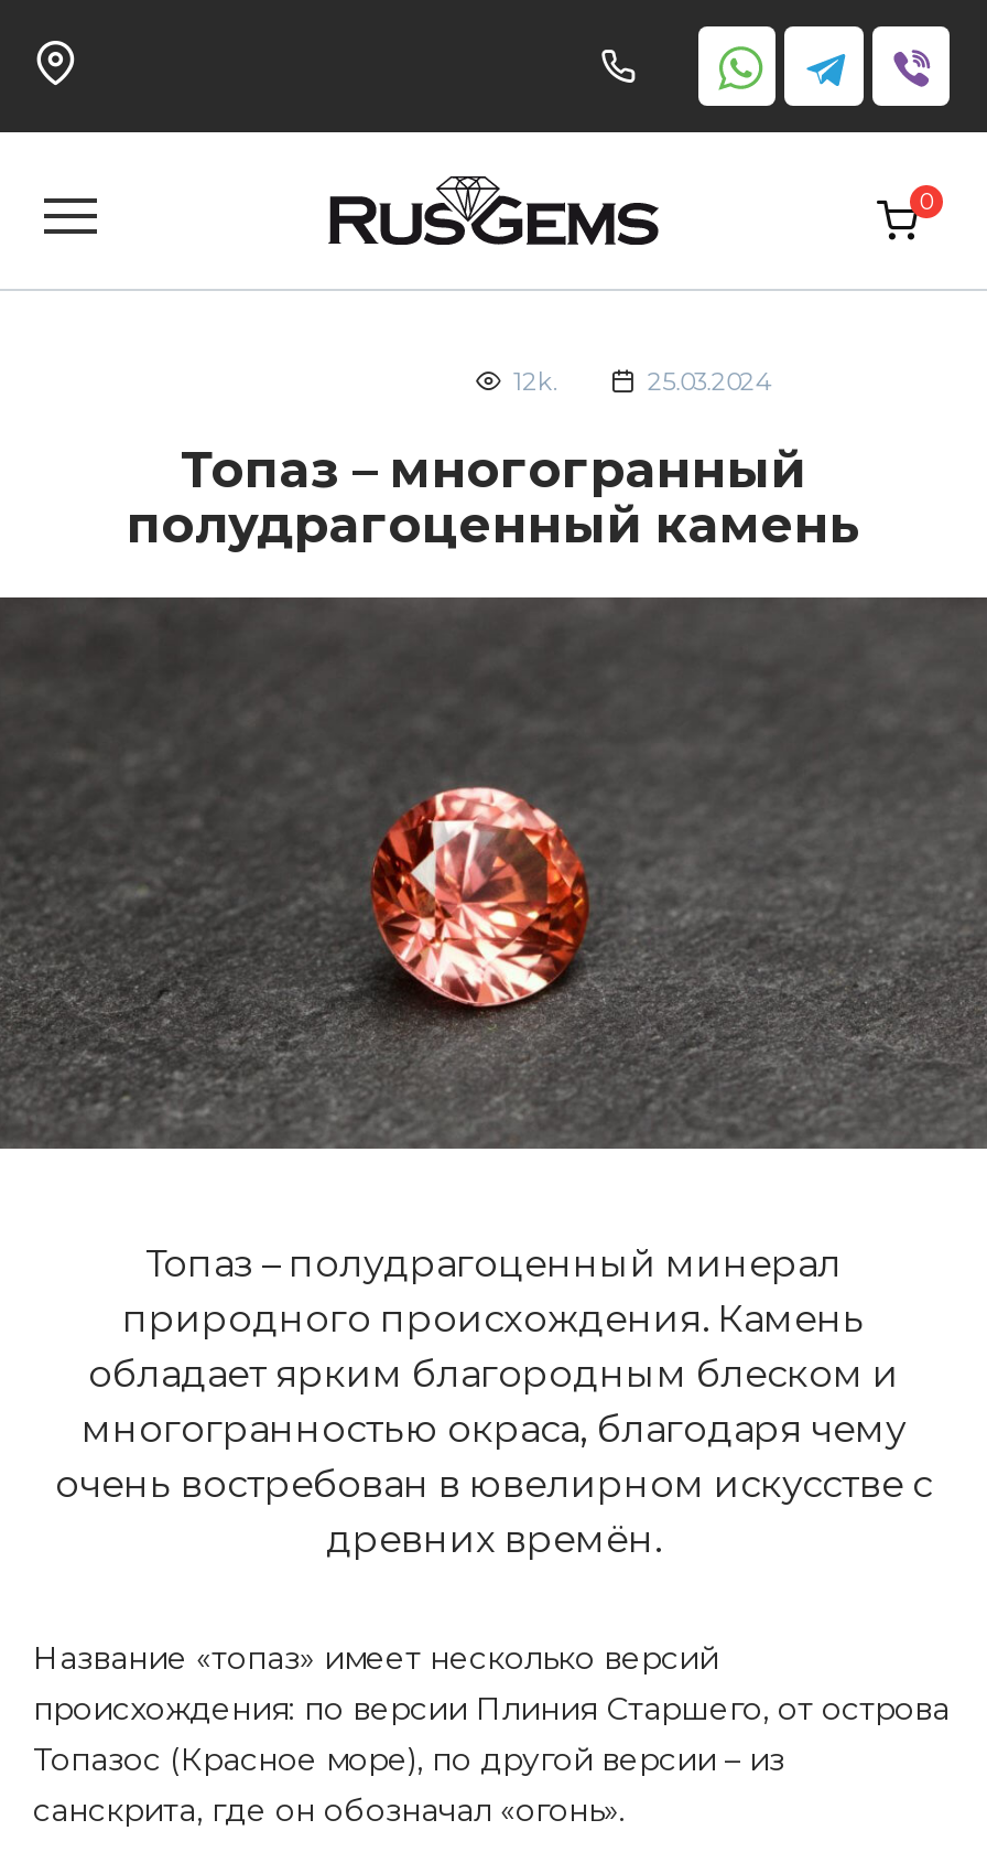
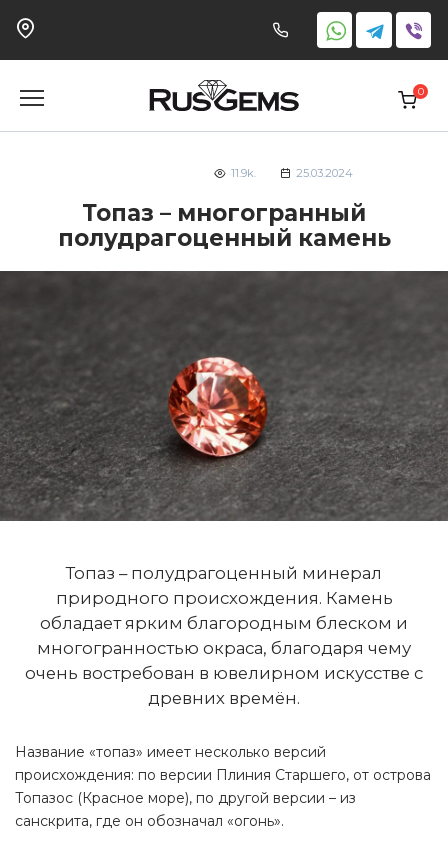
- 12k.
+ 11.9k.
